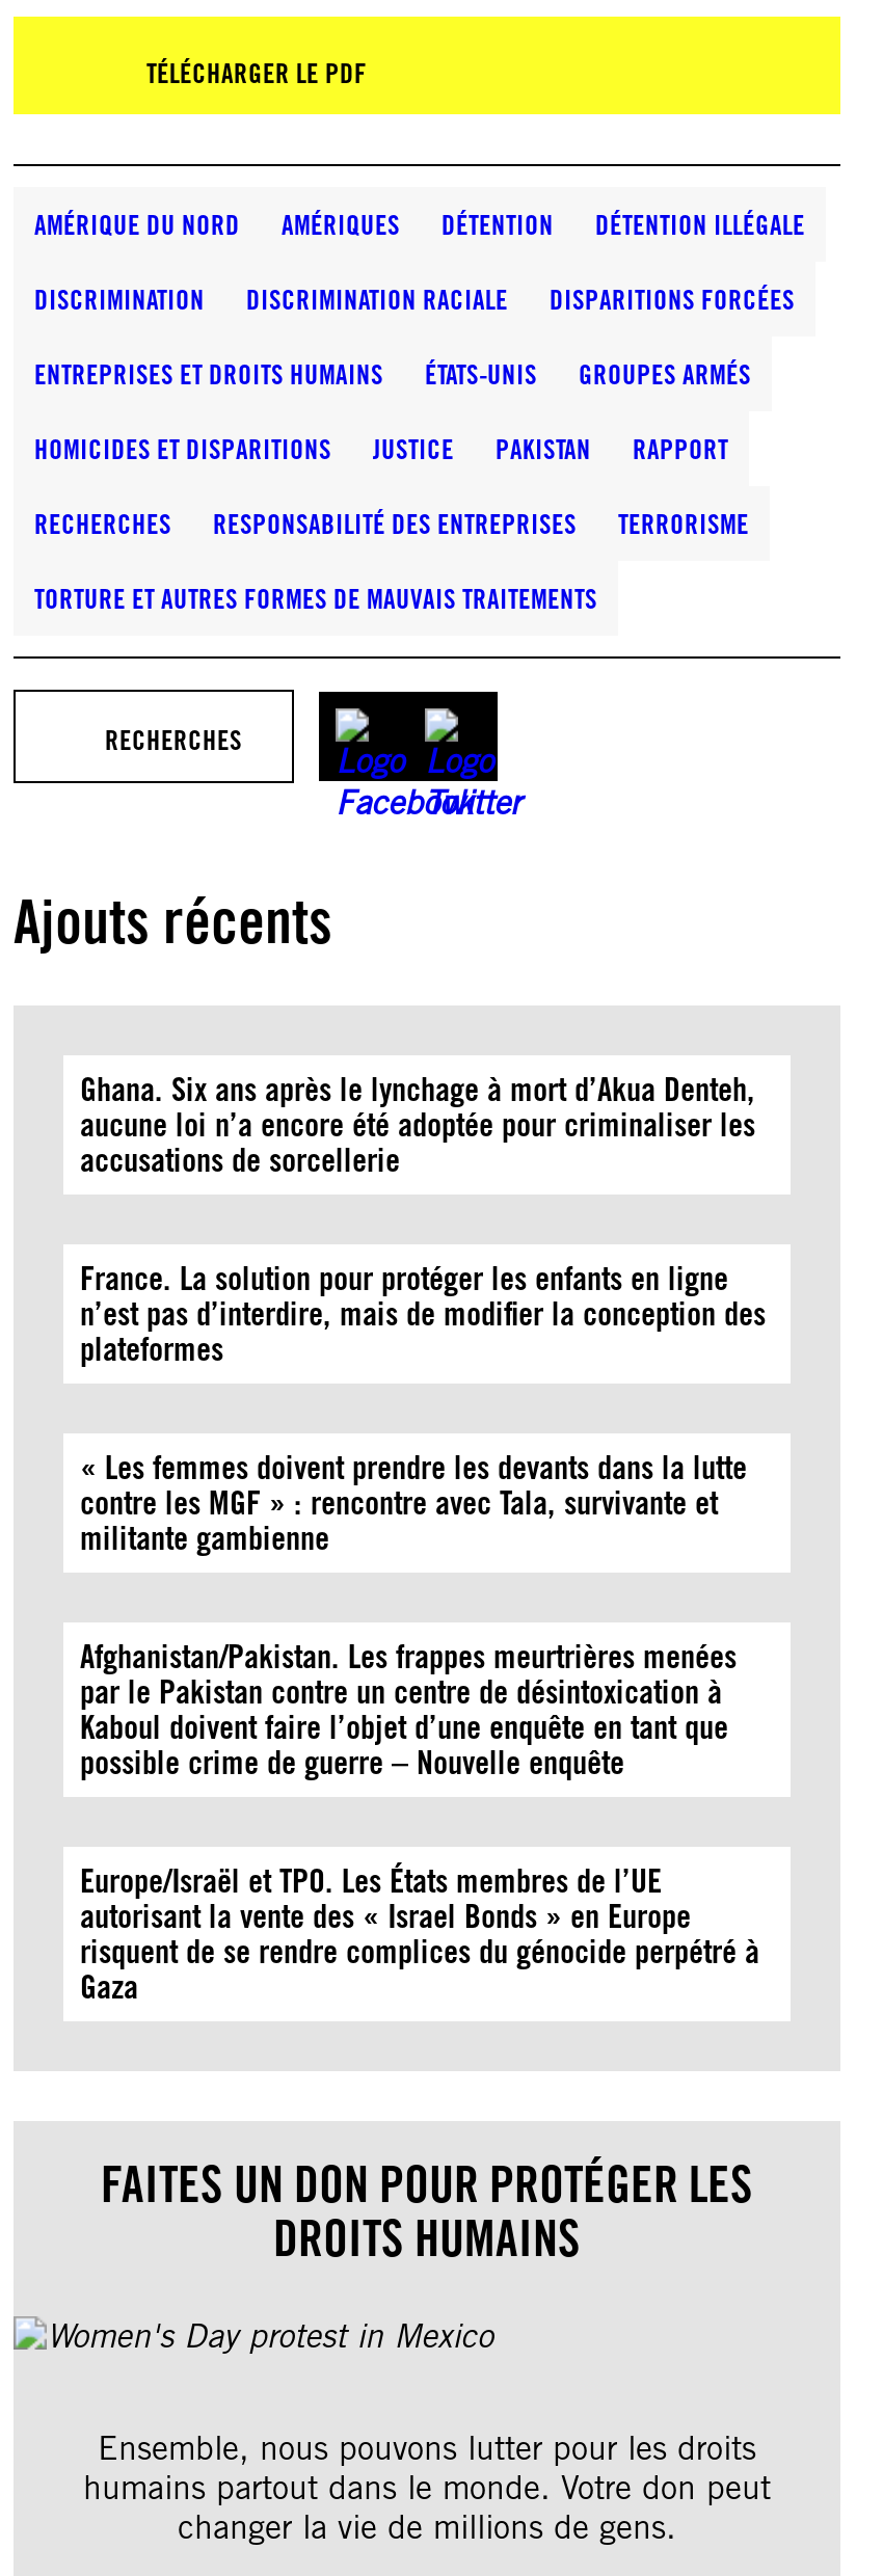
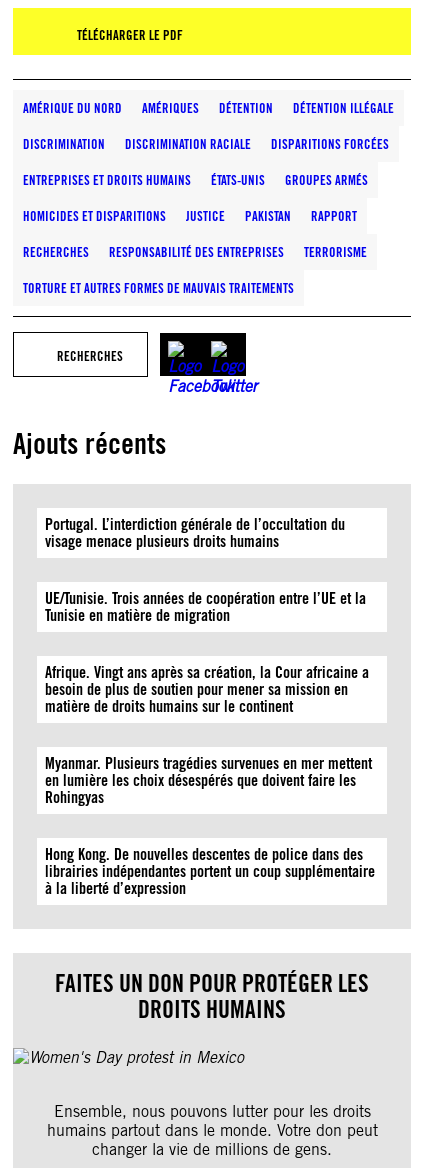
- Ghana. Six ans après le lynchage à mort d’Akua Denteh,
- aucune loi n’a encore été adoptée pour criminaliser les
- accusations de sorcellerie
+ Portugal. L’interdiction générale de l’occultation du
+ visage menace plusieurs droits humains

- France. La solution pour protéger les enfants en ligne
- n’est pas d’interdire, mais de modifier la conception des
- plateformes
+ UE/Tunisie. Trois années de coopération entre l’UE et la
+ Tunisie en matière de migration

- « Les femmes doivent prendre les devants dans la lutte
- contre les MGF » : rencontre avec Tala, survivante et
- militante gambienne
+ Afrique. Vingt ans après sa création, la Cour africaine a
+ besoin de plus de soutien pour mener sa mission en
+ matière de droits humains sur le continent

- Afghanistan/Pakistan. Les frappes meurtrières menées
- par le Pakistan contre un centre de désintoxication à
- Kaboul doivent faire l’objet d’une enquête en tant que
- possible crime de guerre – Nouvelle enquête
+ Myanmar. Plusieurs tragédies survenues en mer mettent
+ en lumière les choix désespérés que doivent faire les
+ Rohingyas

- Europe/Israël et TPO. Les États membres de l’UE
- autorisant la vente des « Israel Bonds » en Europe
- risquent de se rendre complices du génocide perpétré à
- Gaza
+ Hong Kong. De nouvelles descentes de police dans des
+ librairies indépendantes portent un coup supplémentaire
+ à la liberté d’expression
